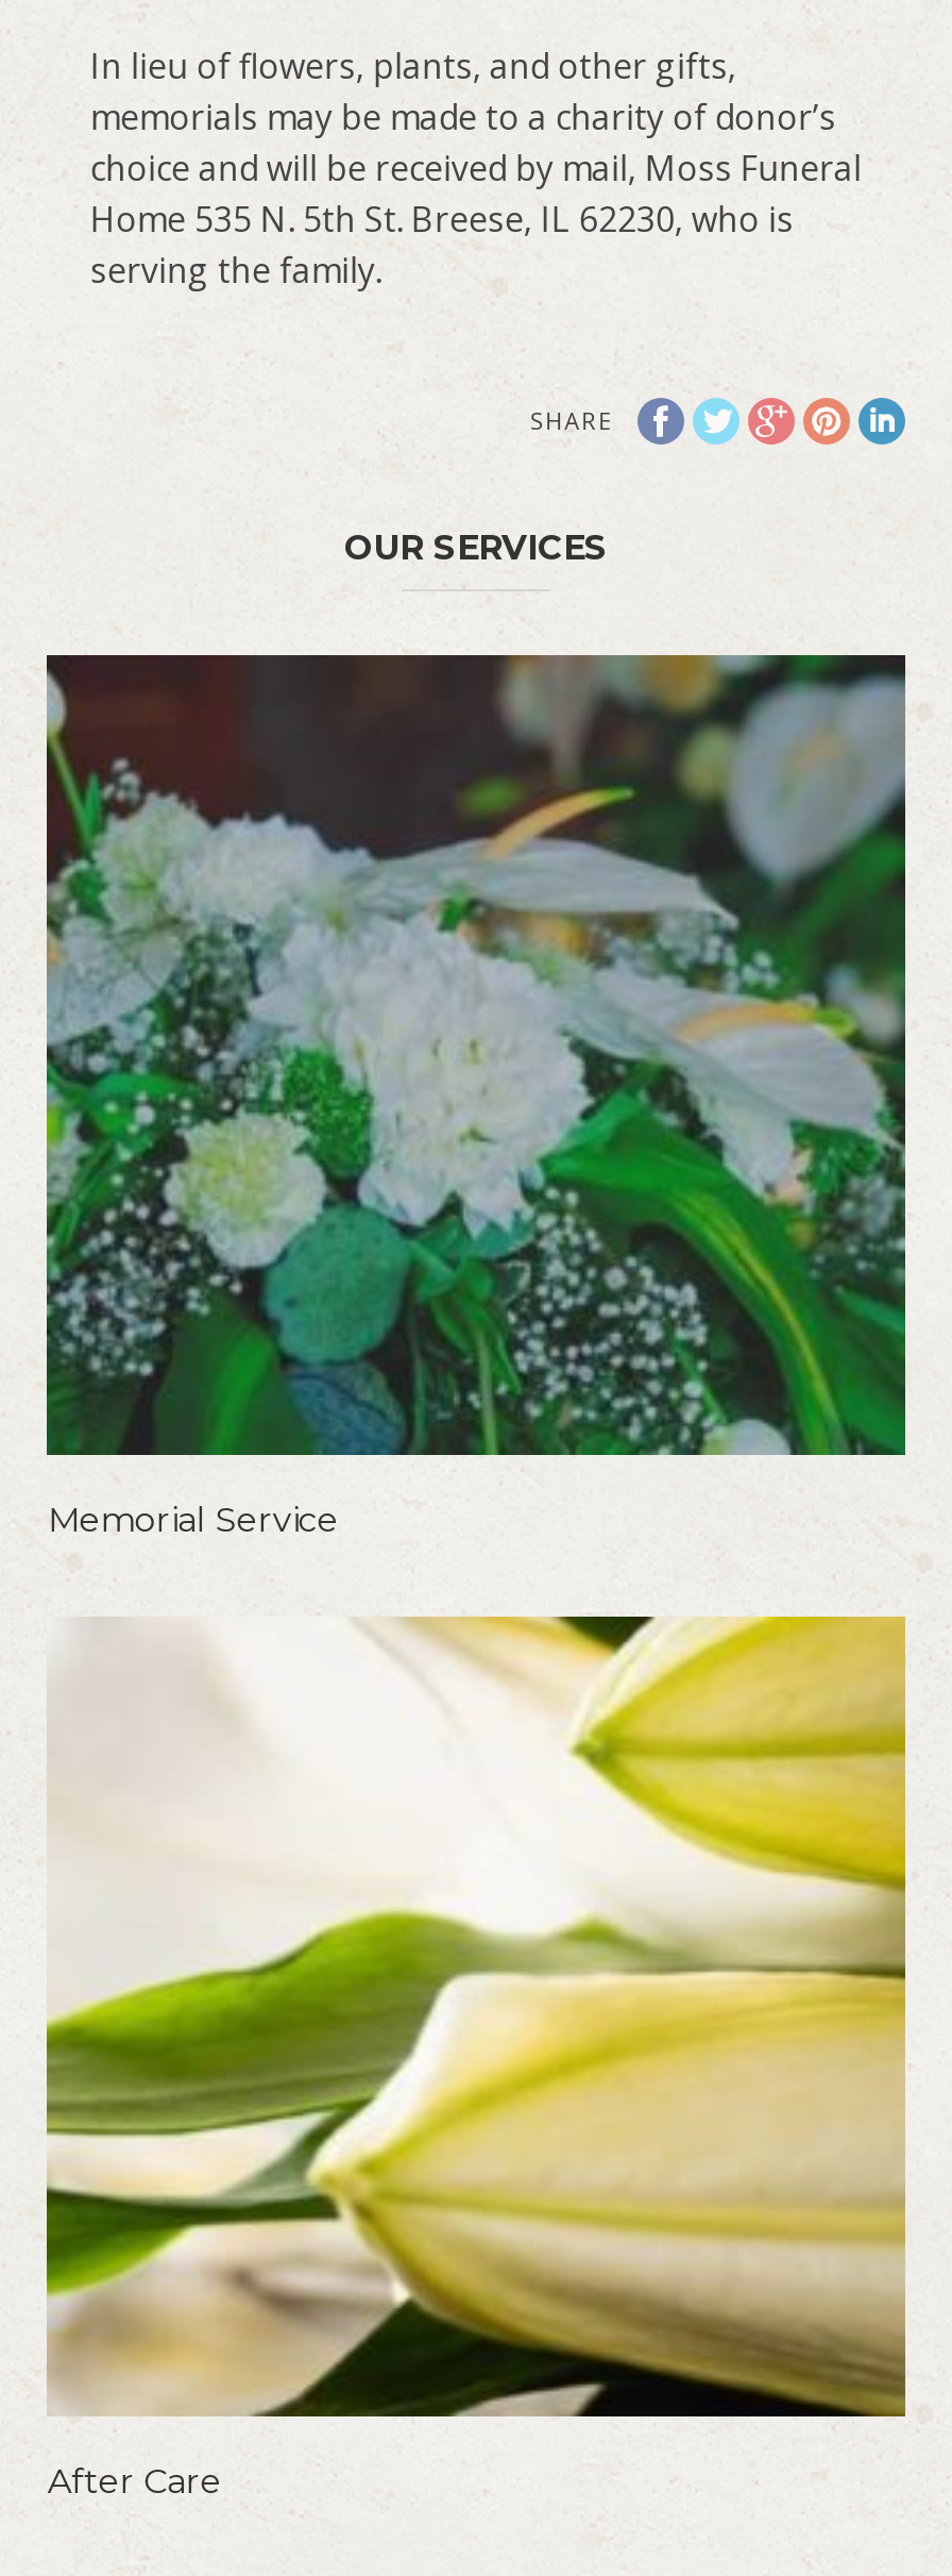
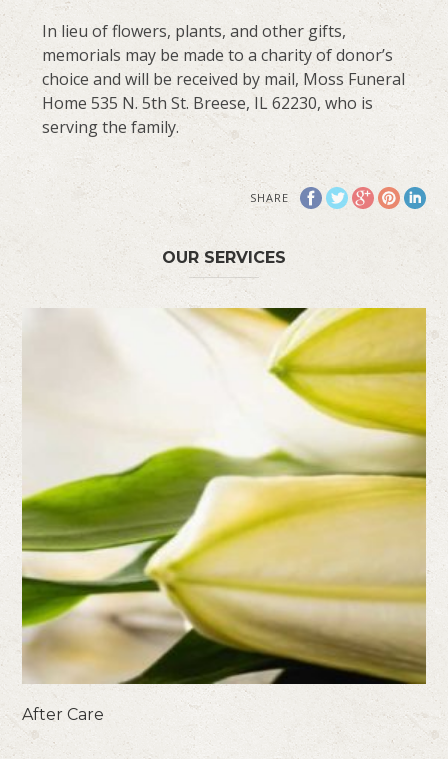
- [image]
- Memorial Service
